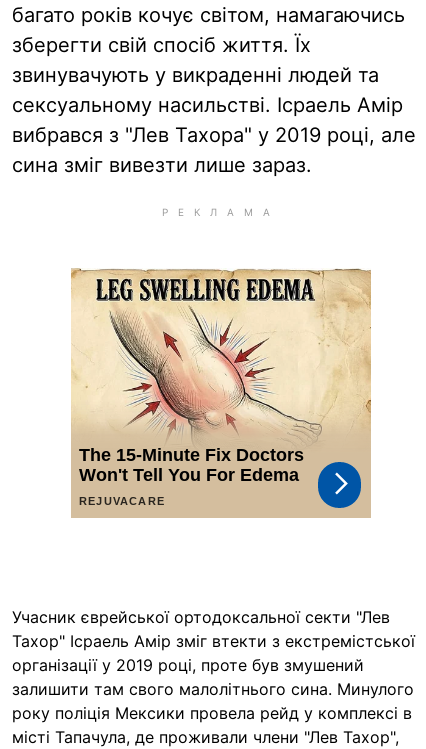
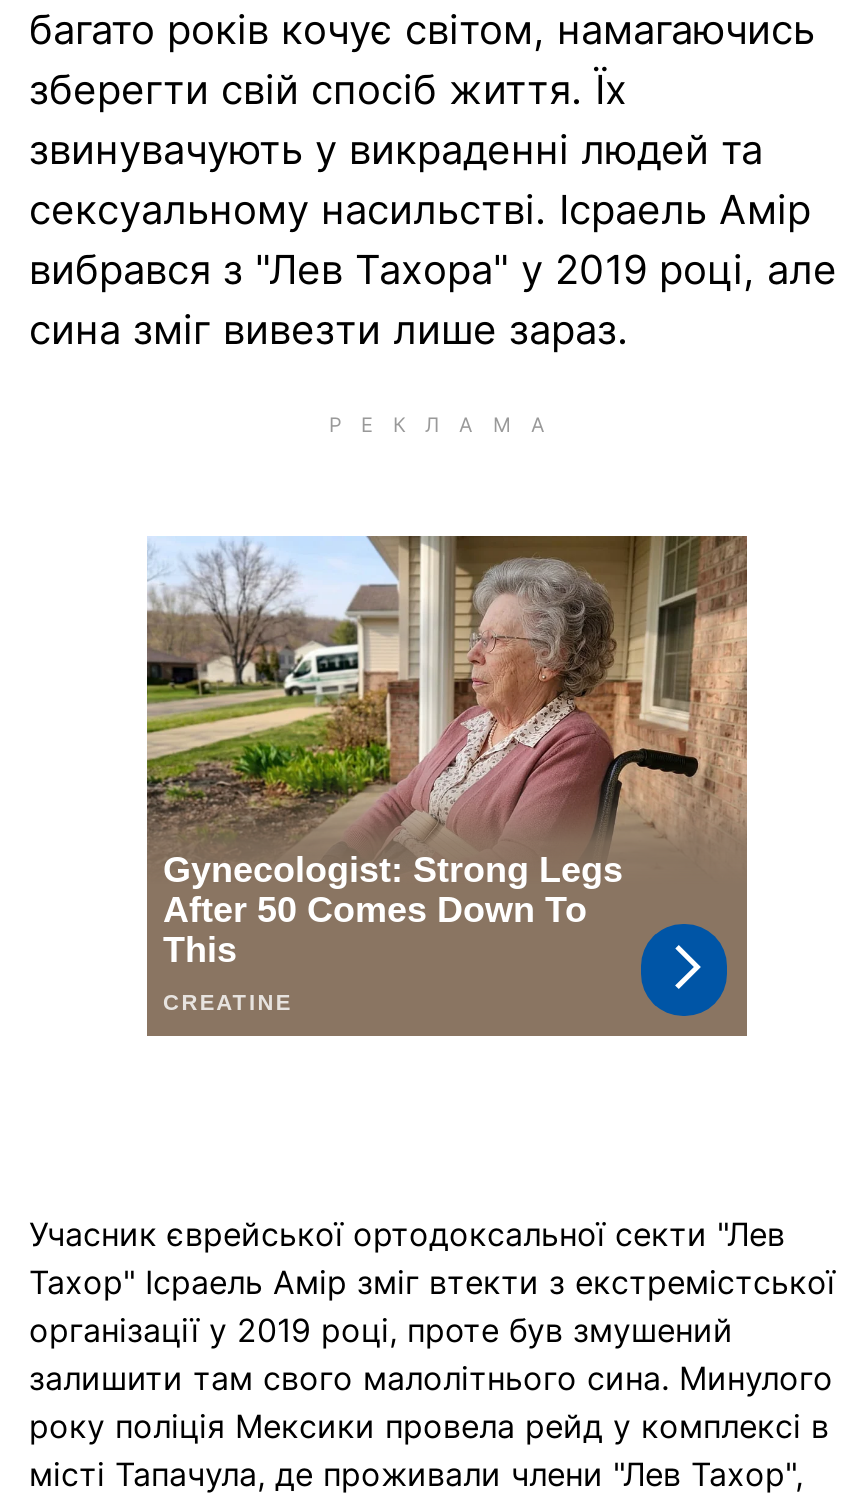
- [image]
+ [image]
